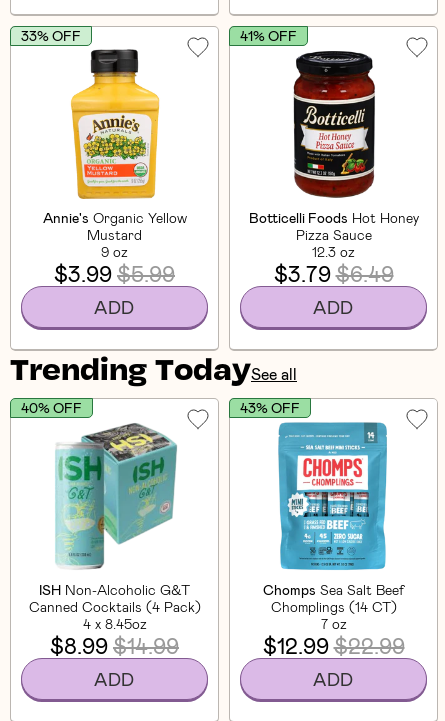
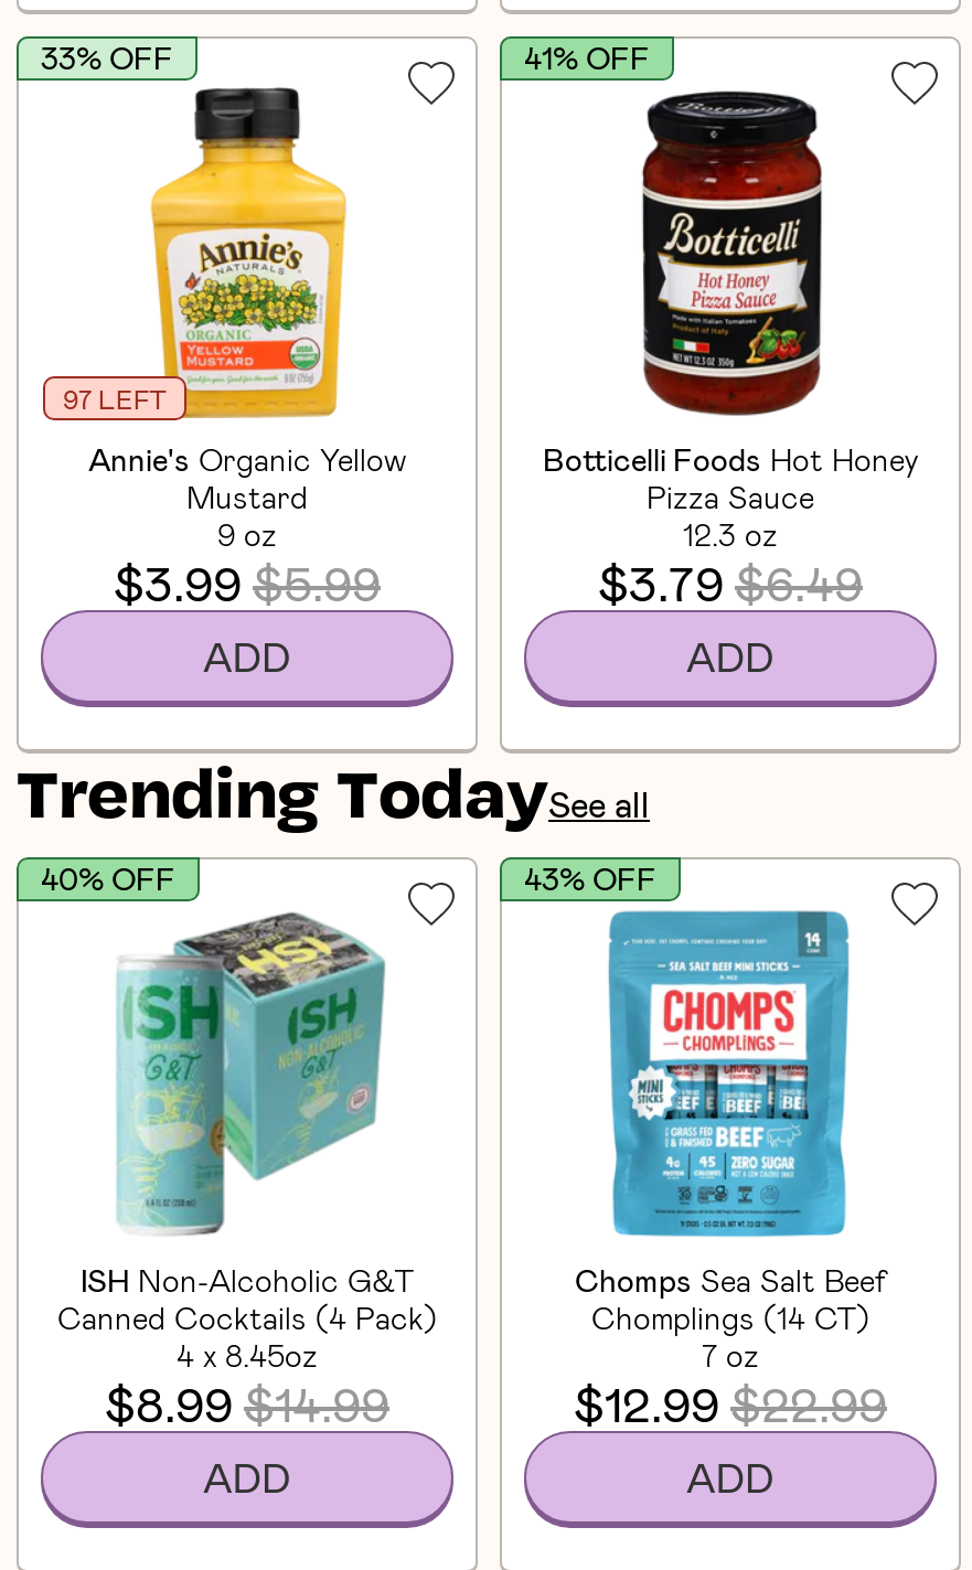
+ 97 LEFT
